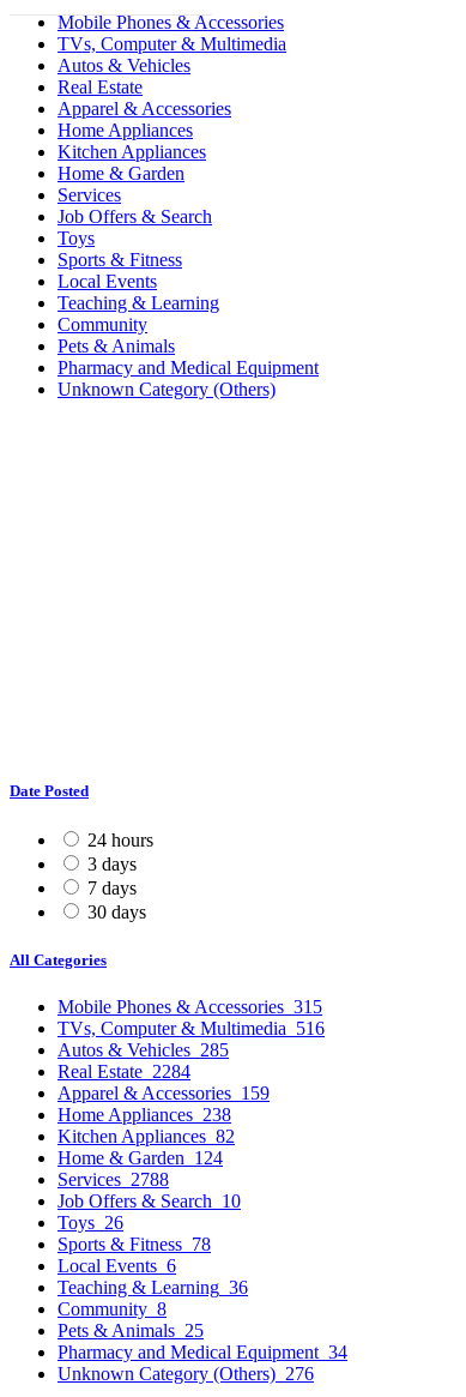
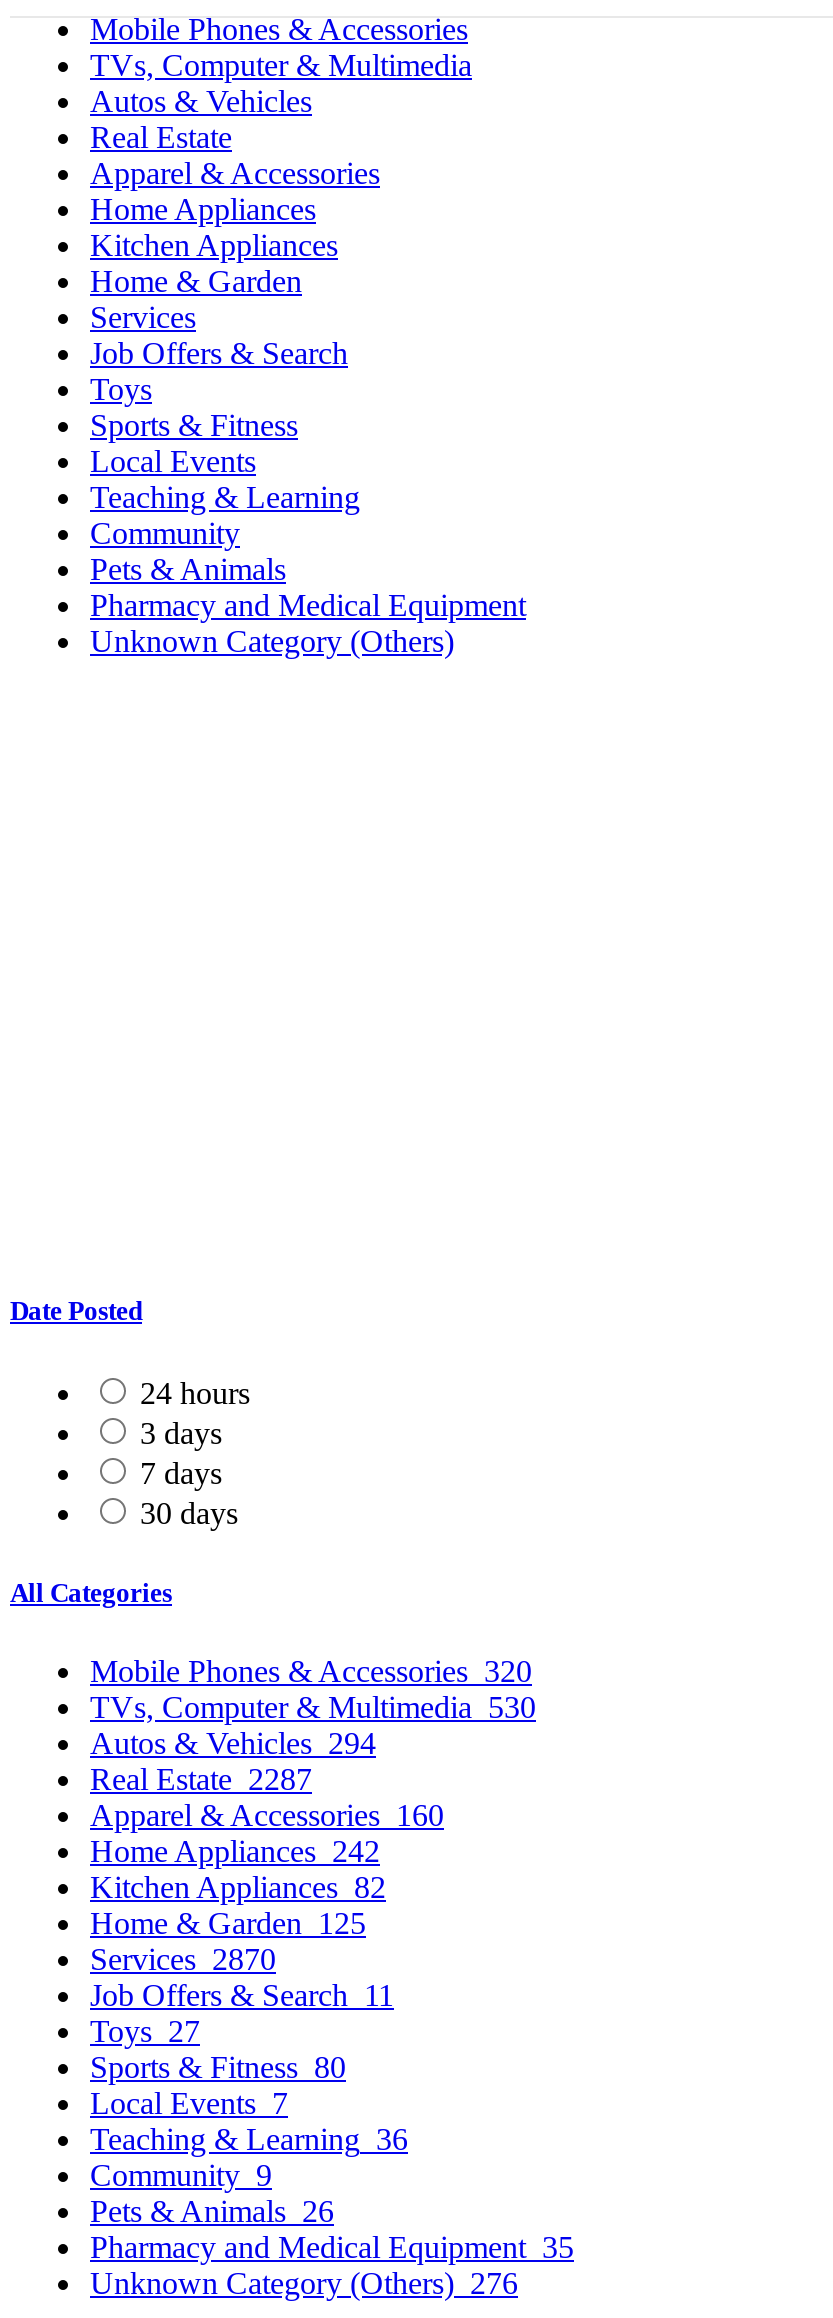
- Mobile Phones & Accessories 315
+ Mobile Phones & Accessories 320

- TVs, Computer & Multimedia 516
+ TVs, Computer & Multimedia 530

- Autos & Vehicles 285
+ Autos & Vehicles 294

- Real Estate 2284
+ Real Estate 2287

- Apparel & Accessories 159
+ Apparel & Accessories 160

- Home Appliances 238
+ Home Appliances 242

- Home & Garden 124
+ Home & Garden 125

- Services 2788
+ Services 2870

- Job Offers & Search 10
+ Job Offers & Search 11

- Toys 26
+ Toys 27

- Sports & Fitness 78
+ Sports & Fitness 80

- Local Events 6
+ Local Events 7

- Community 8
+ Community 9

- Pets & Animals 25
+ Pets & Animals 26

- Pharmacy and Medical Equipment 34
+ Pharmacy and Medical Equipment 35
